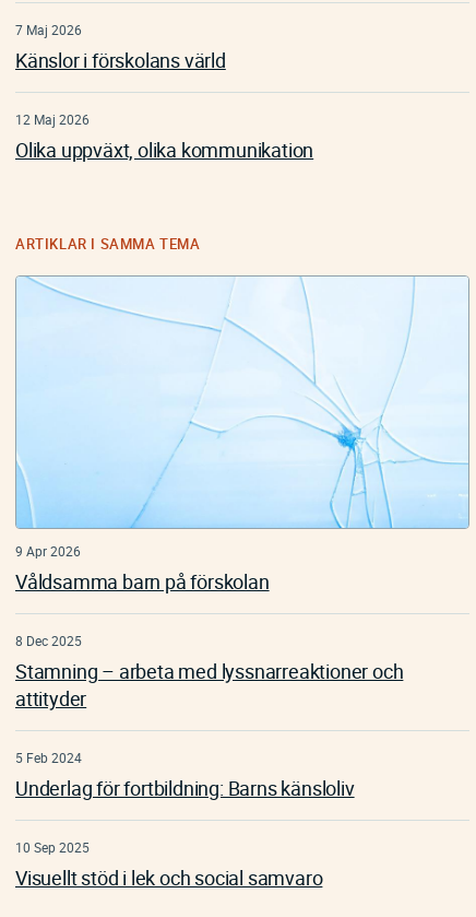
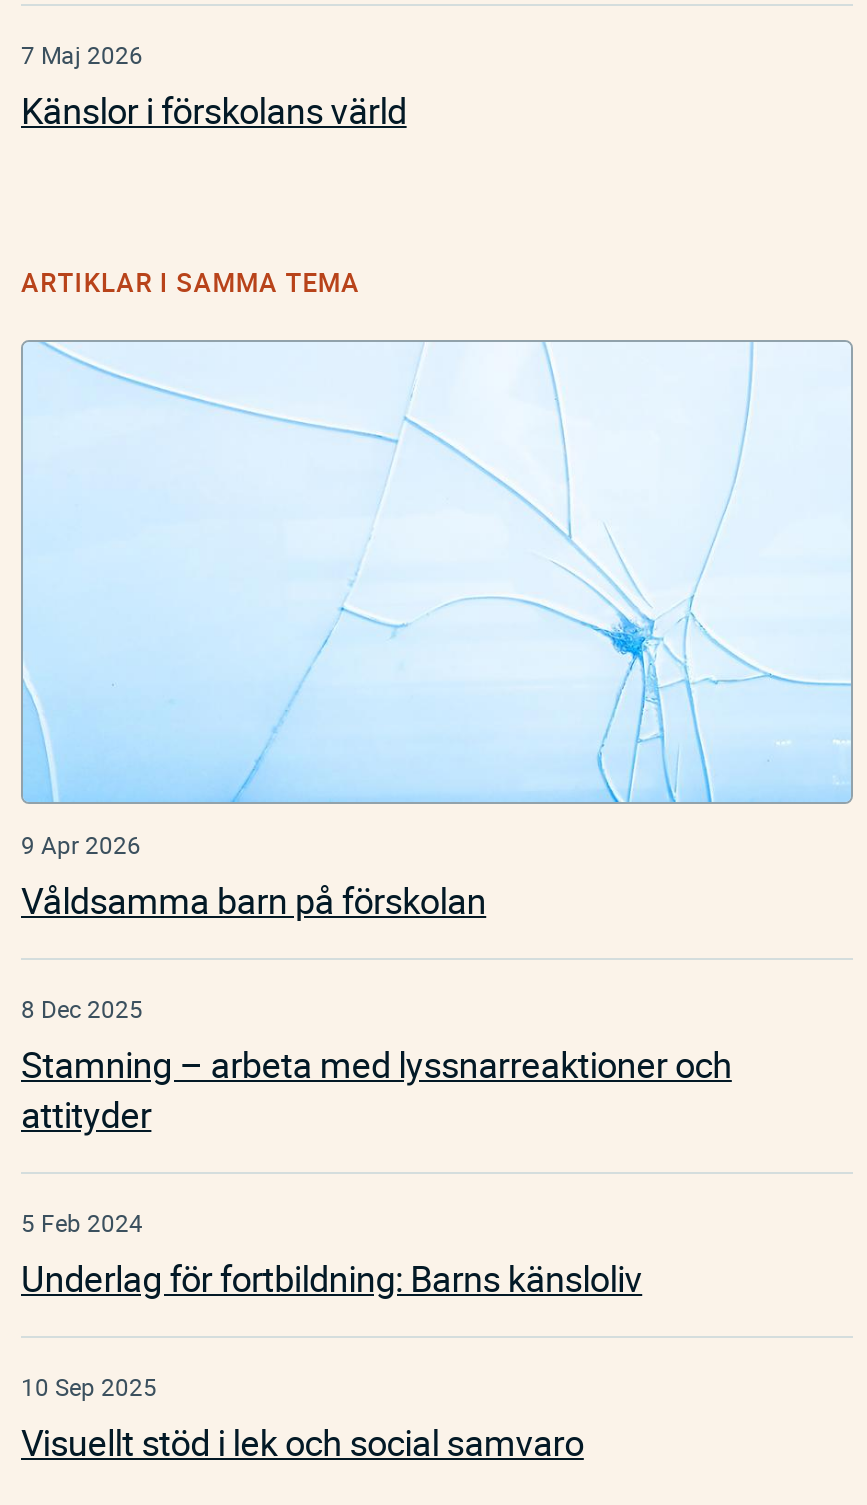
- 12 Maj 2026
- Olika uppväxt, olika kommunikation
